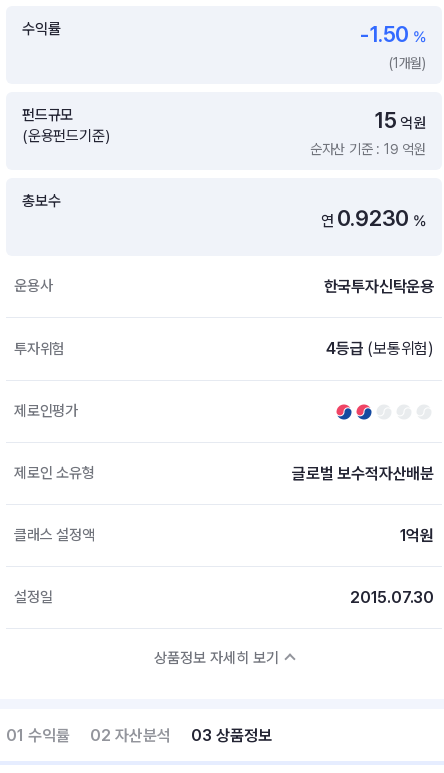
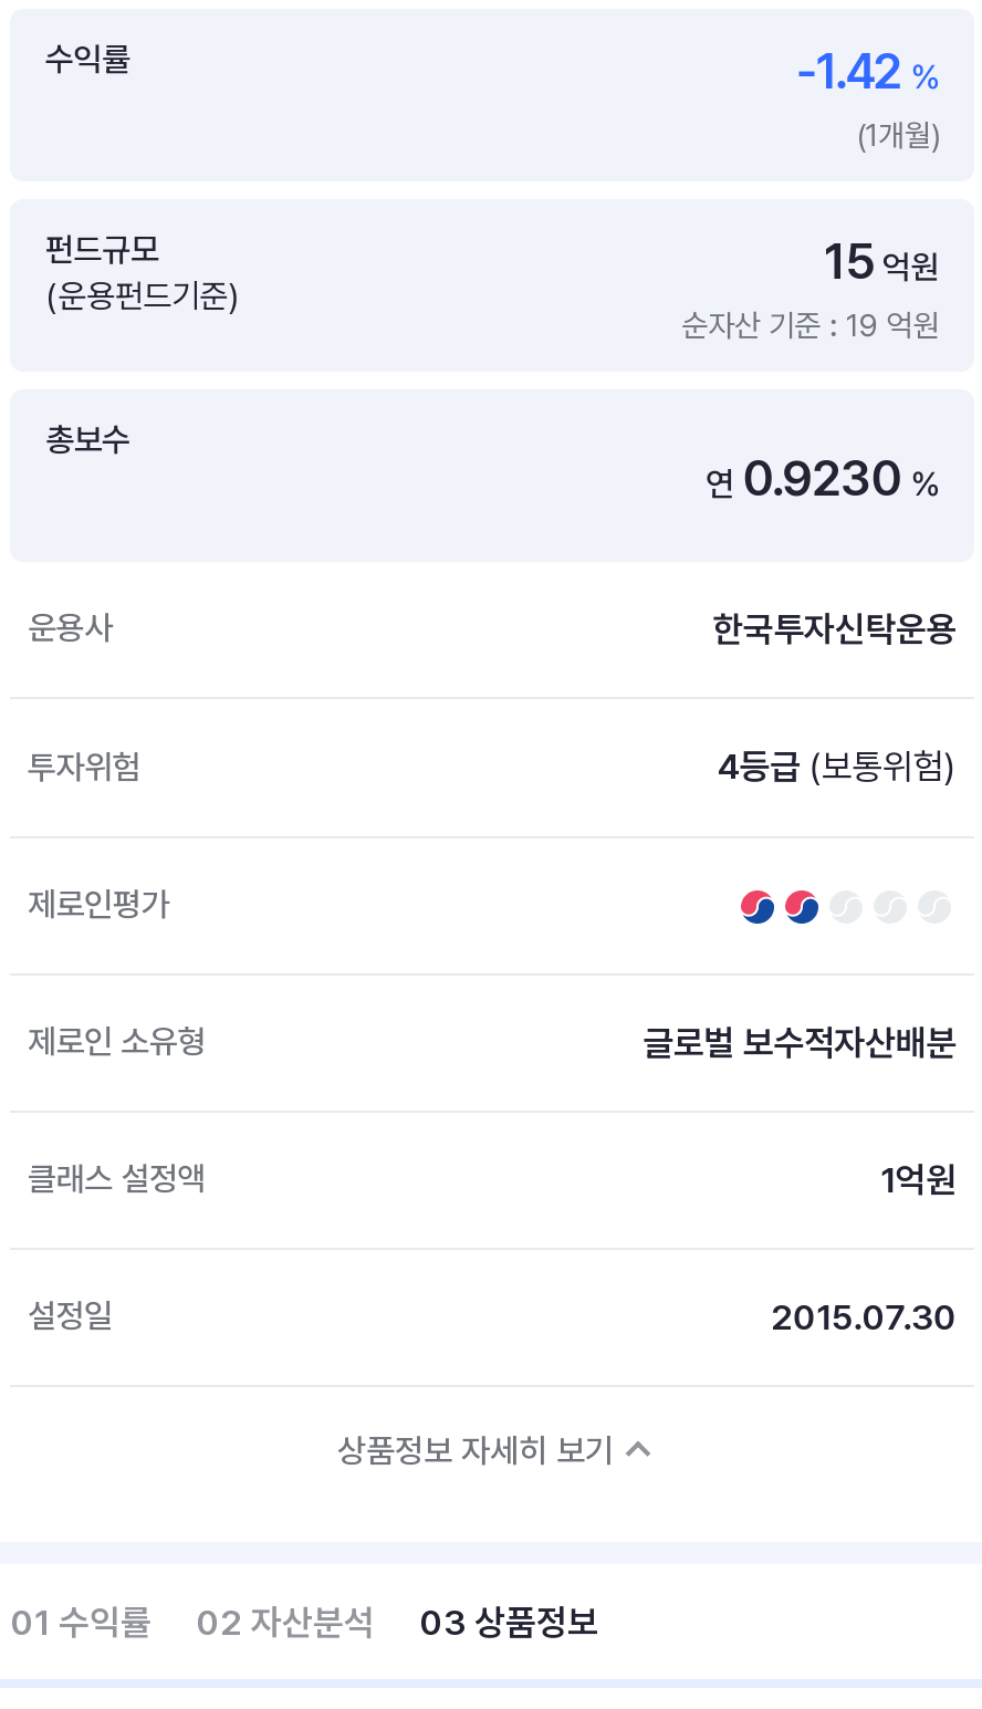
- -1.50 %
+ -1.42 %
